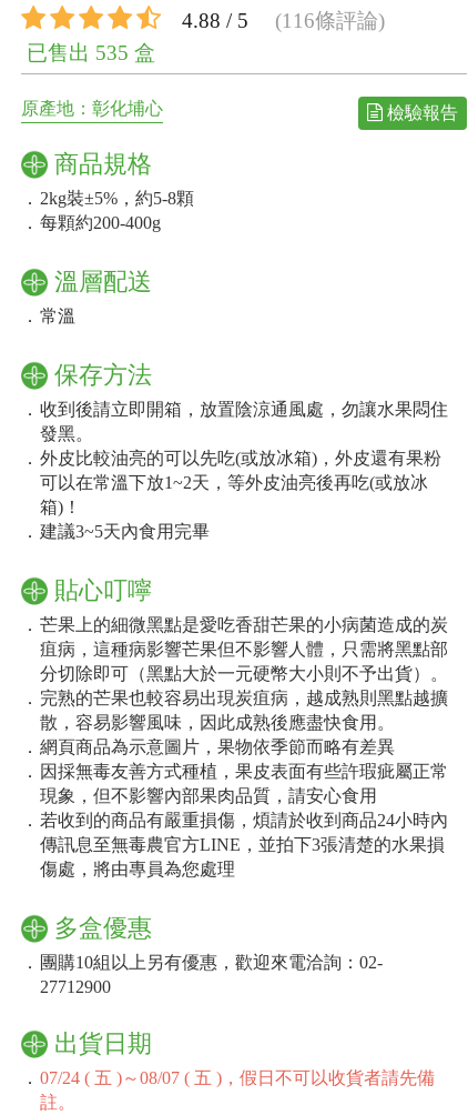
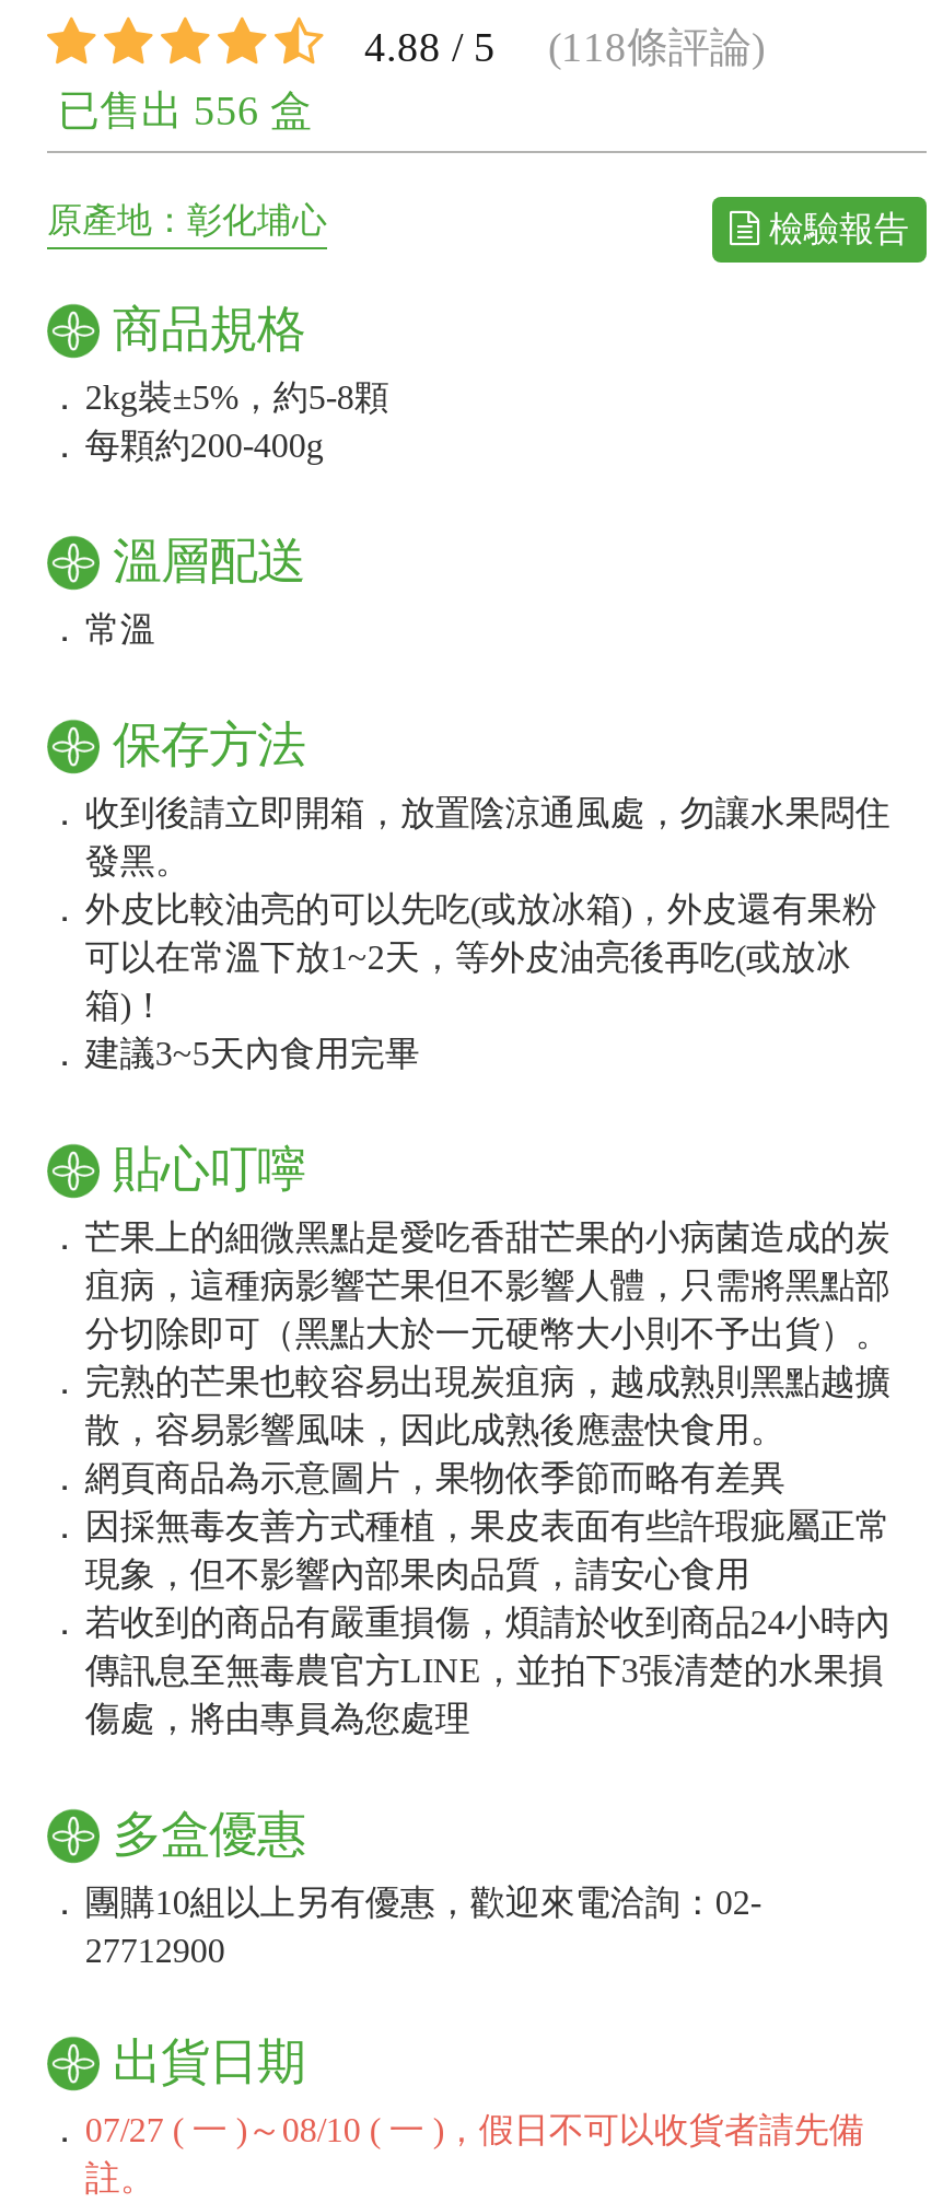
- 4.88 / 5 (116條評論)
+ 4.88 / 5 (118條評論)

- 已售出 535 盒
+ 已售出 556 盒

- ． 07/24 ( 五 )～08/07 ( 五 )，假日不可以收貨者請先備
+ ． 07/27 ( 一 )～08/10 ( 一 )，假日不可以收貨者請先備
